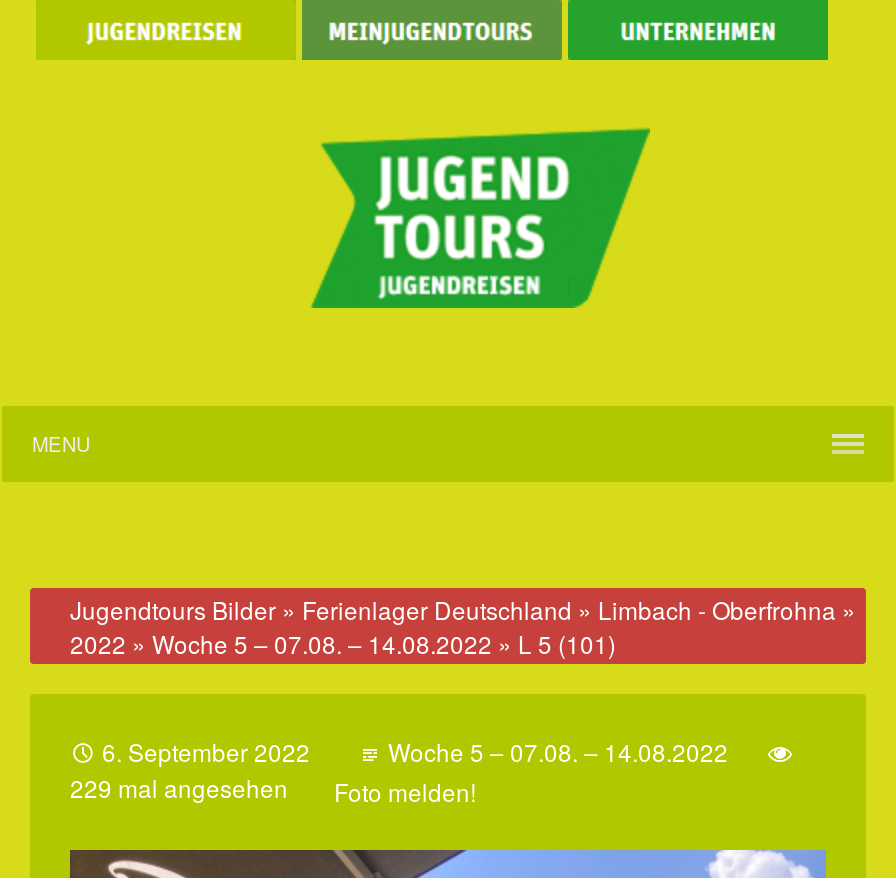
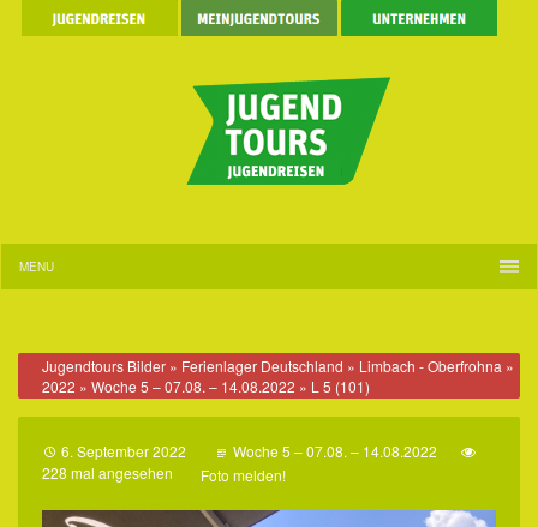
- 229 mal angesehen
+ 228 mal angesehen
